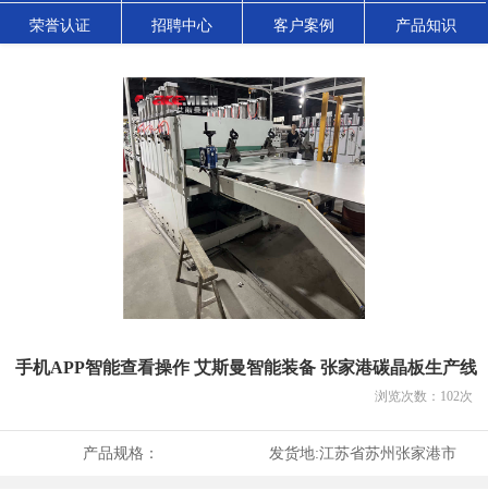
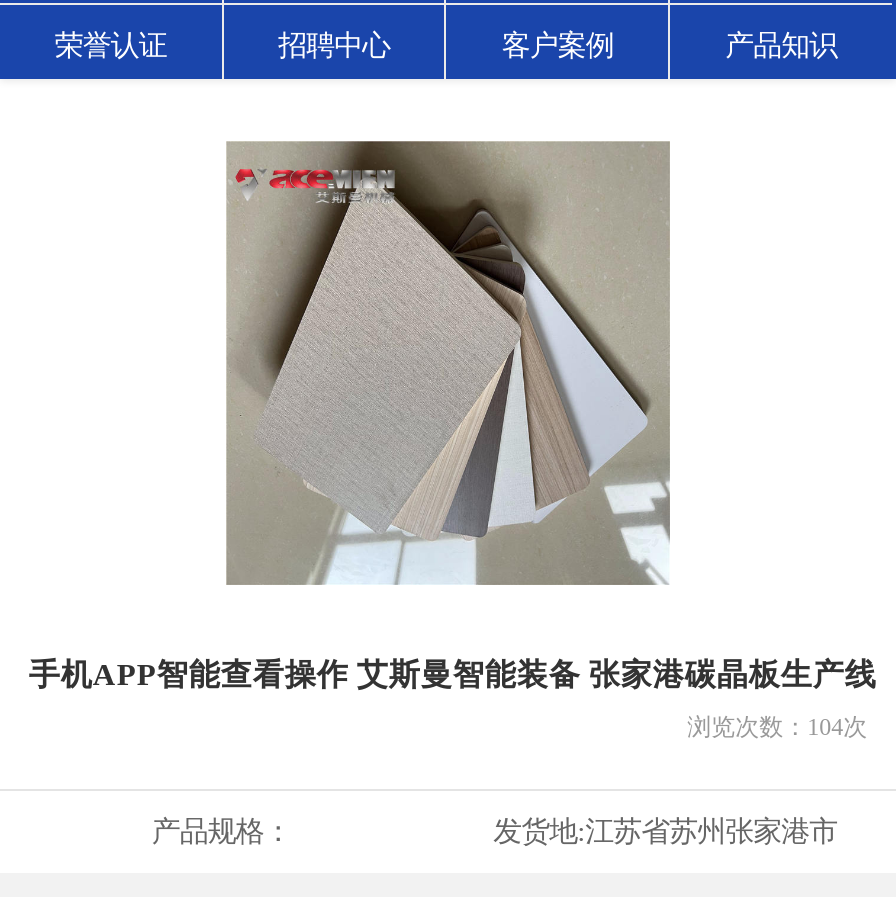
- [image]
+ [image]

- 浏览次数：102次
+ 浏览次数：104次
